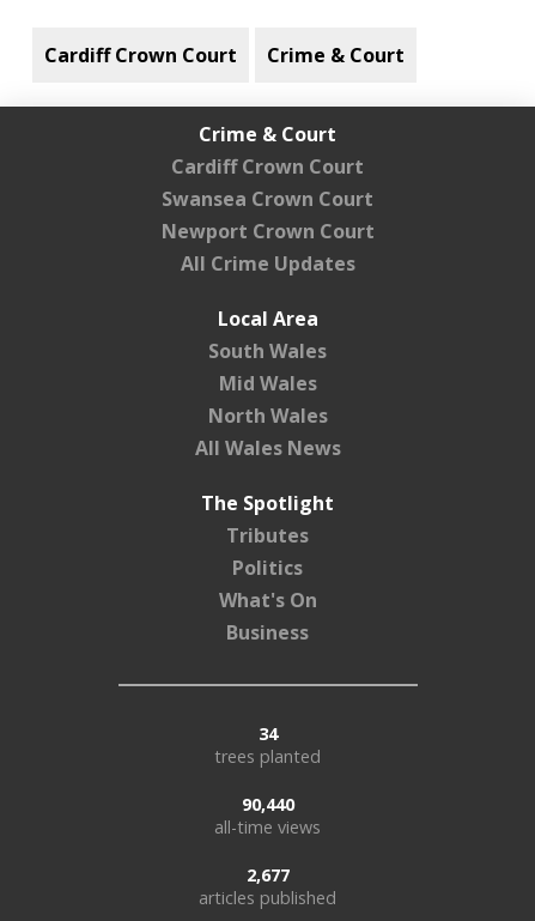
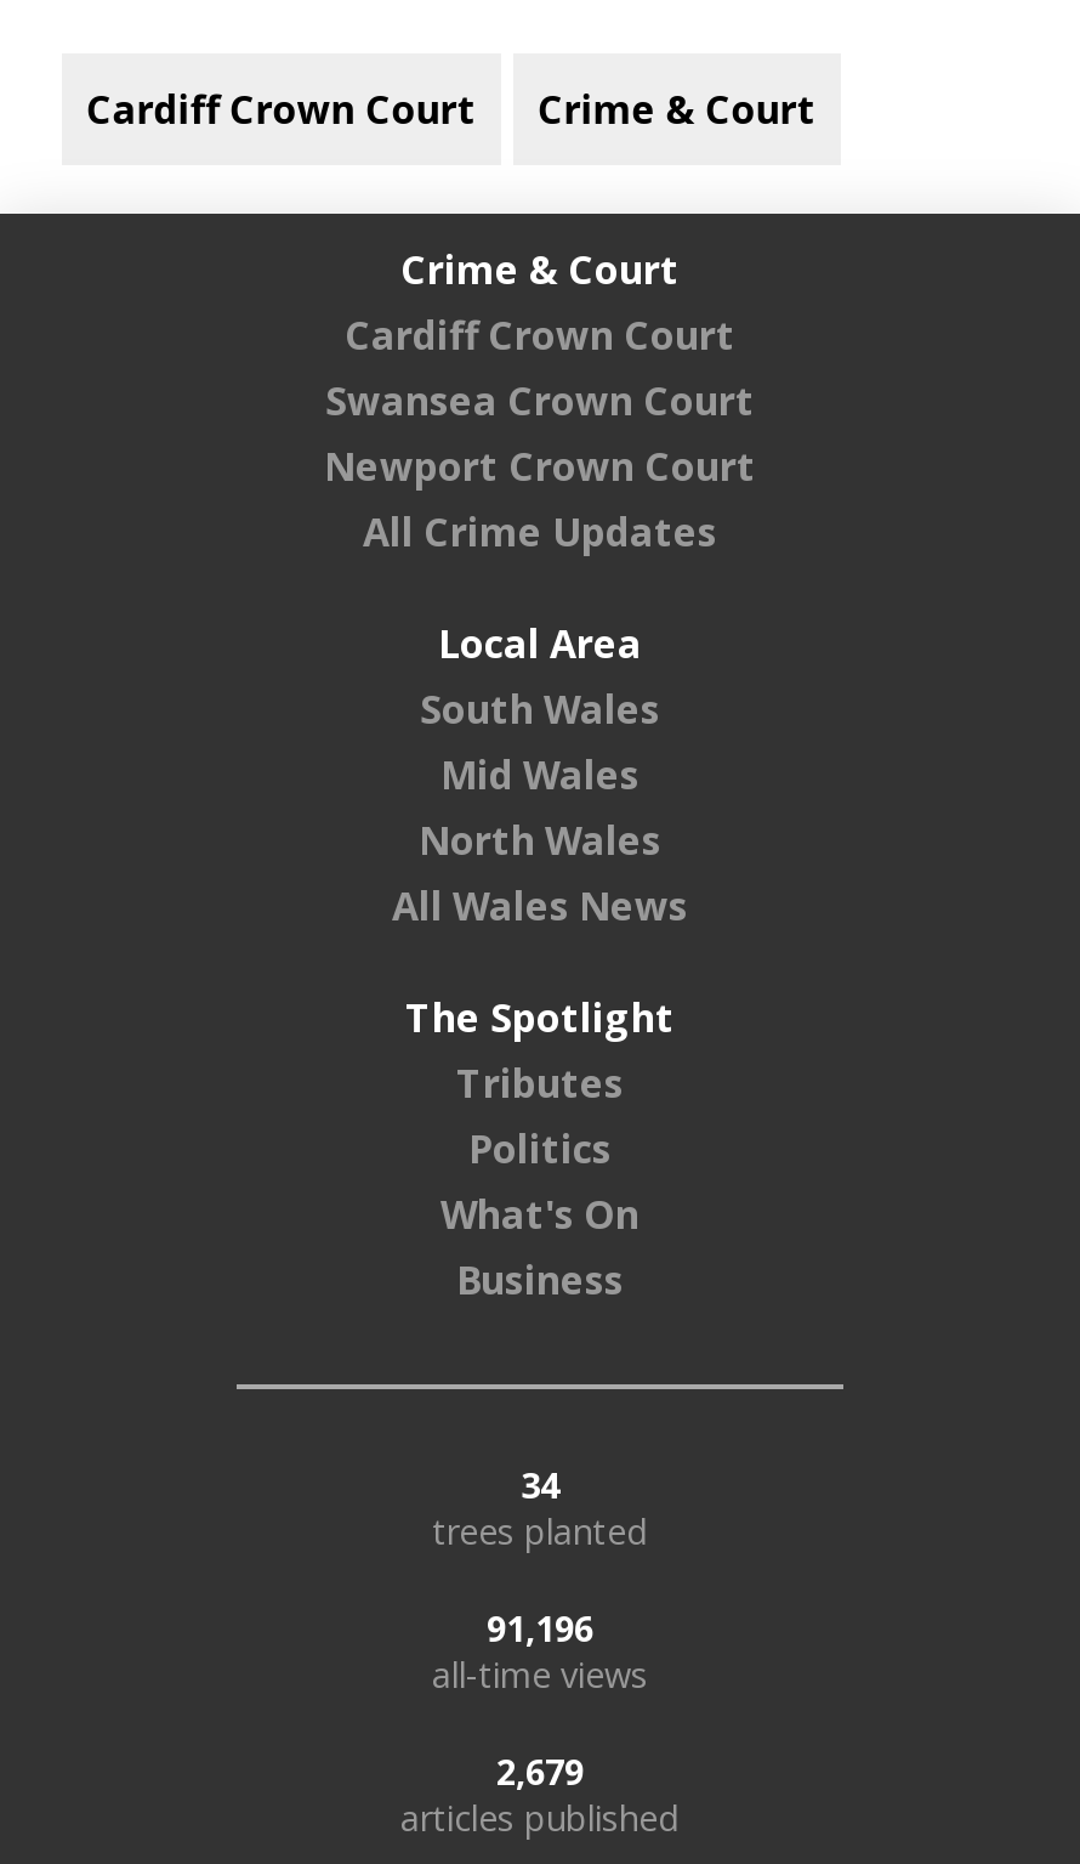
- 90,440
+ 91,196

- 2,677
+ 2,679
